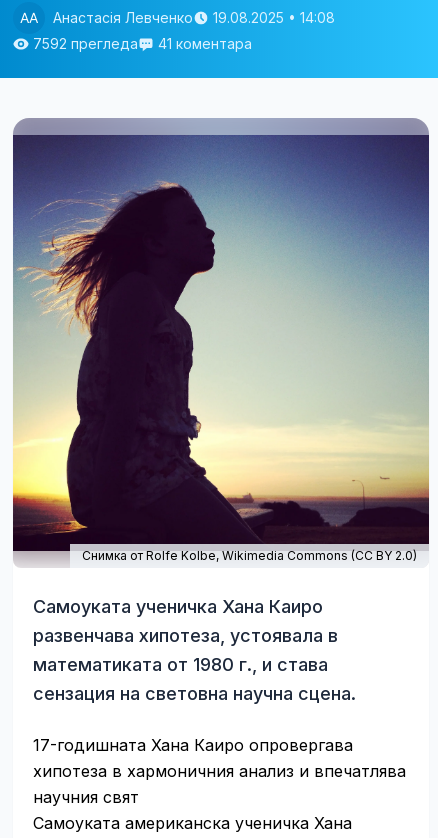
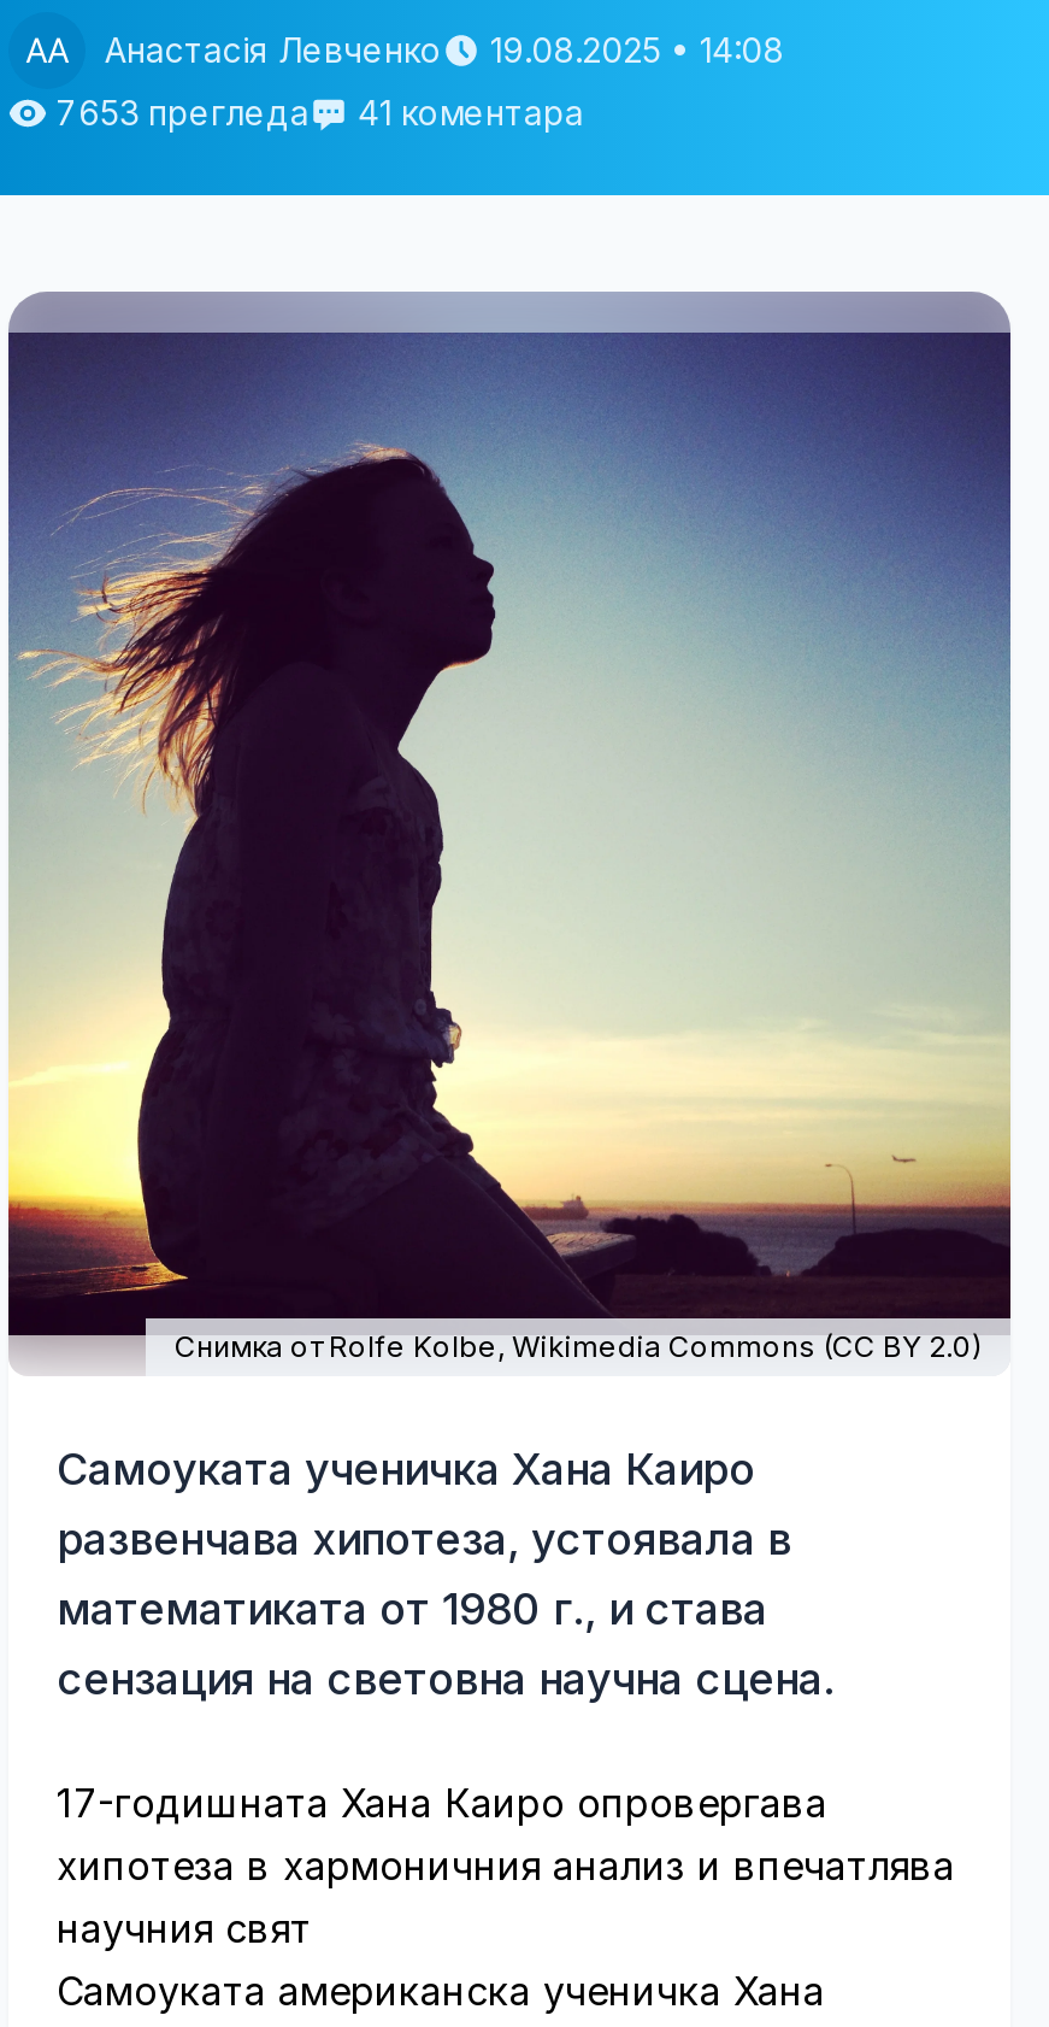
- 7592 прегледа 41 коментара
+ 7653 прегледа 41 коментара
